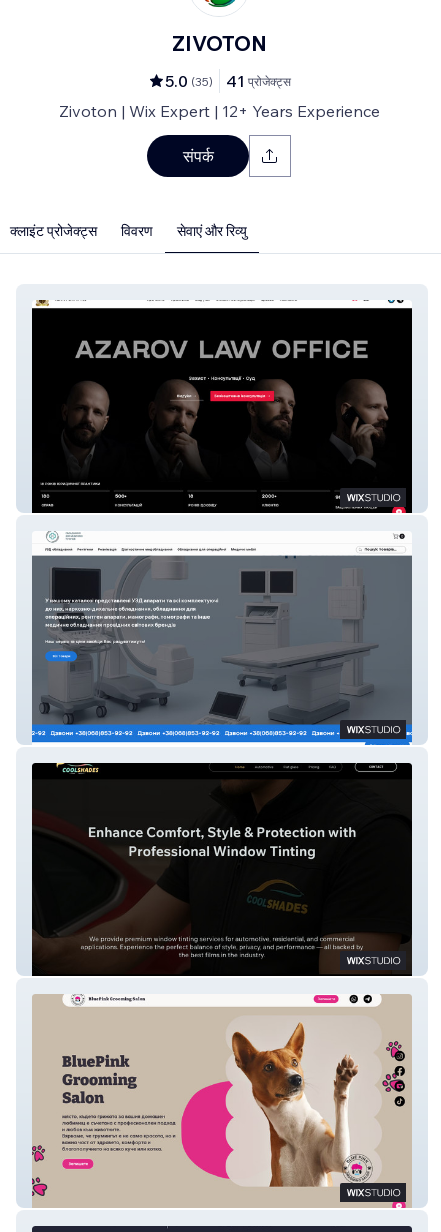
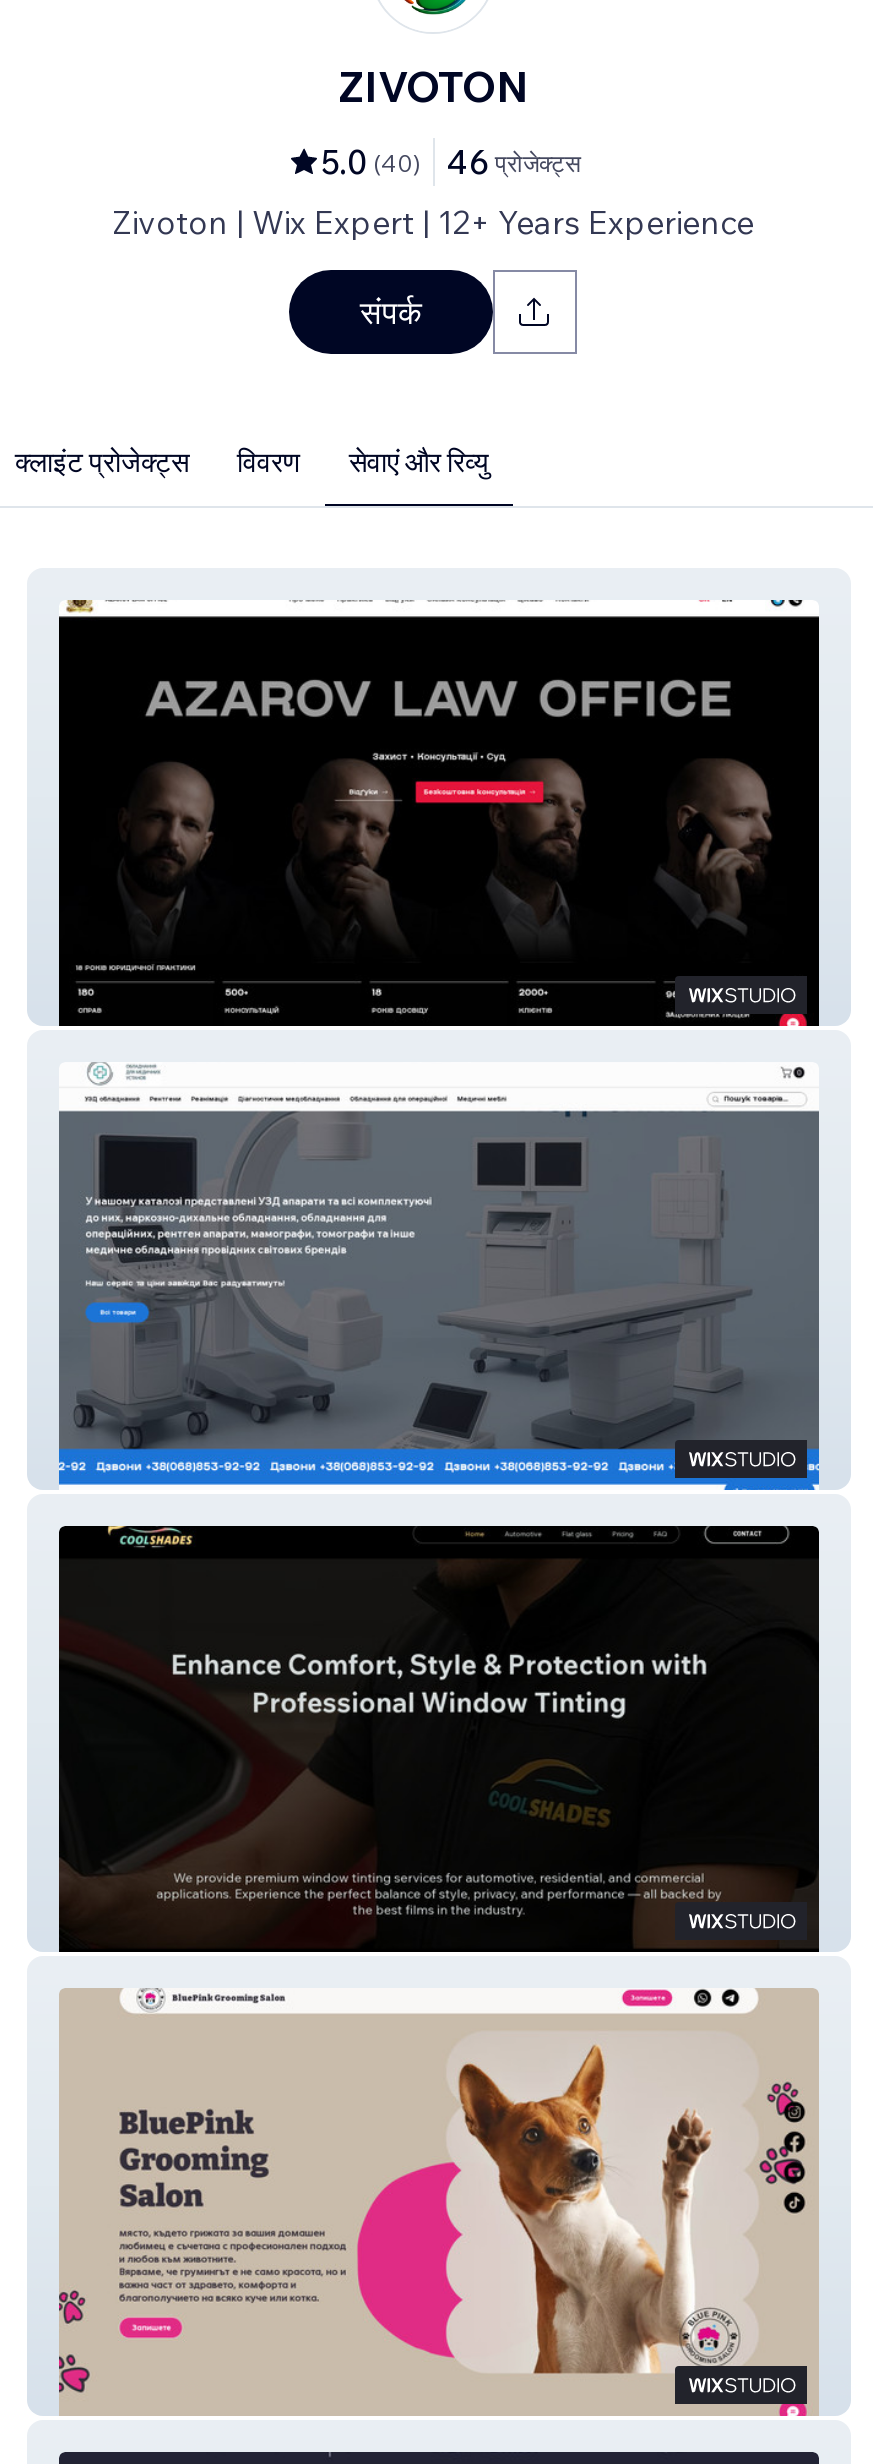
- 5.0 (35)
+ 5.0 (40)

- 41 प्रोजेक्ट्स
+ 46 प्रोजेक्ट्स
